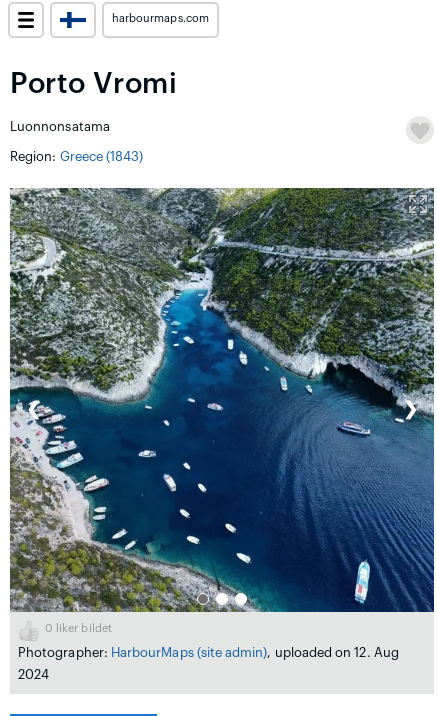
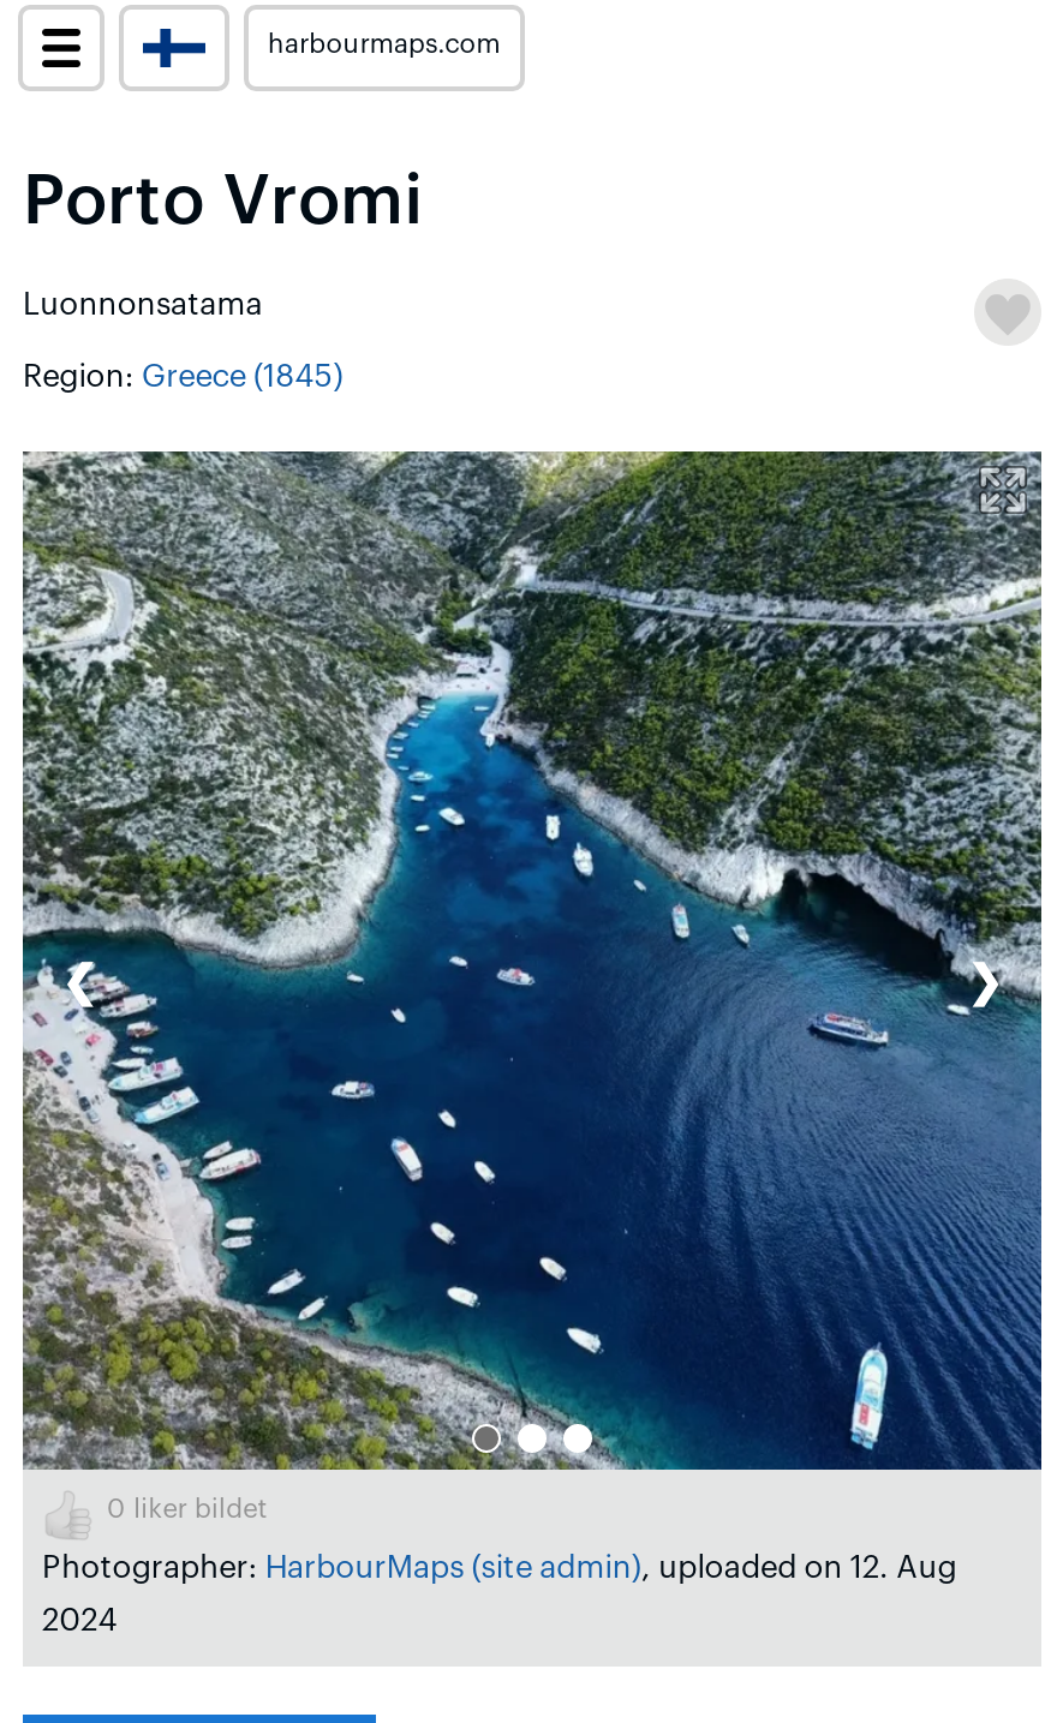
- Region: Greece (1843)
+ Region: Greece (1845)
